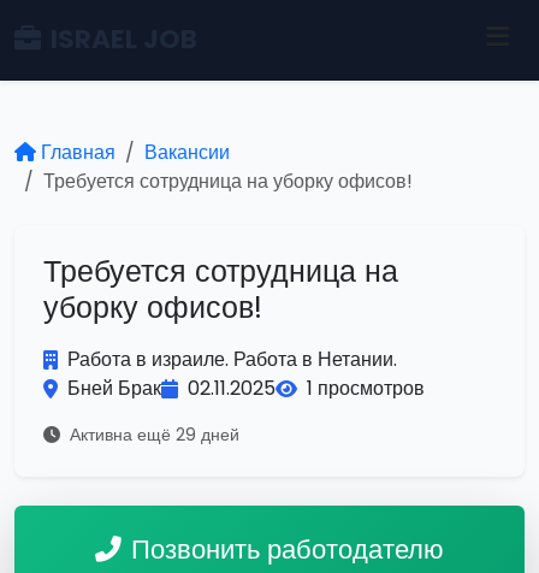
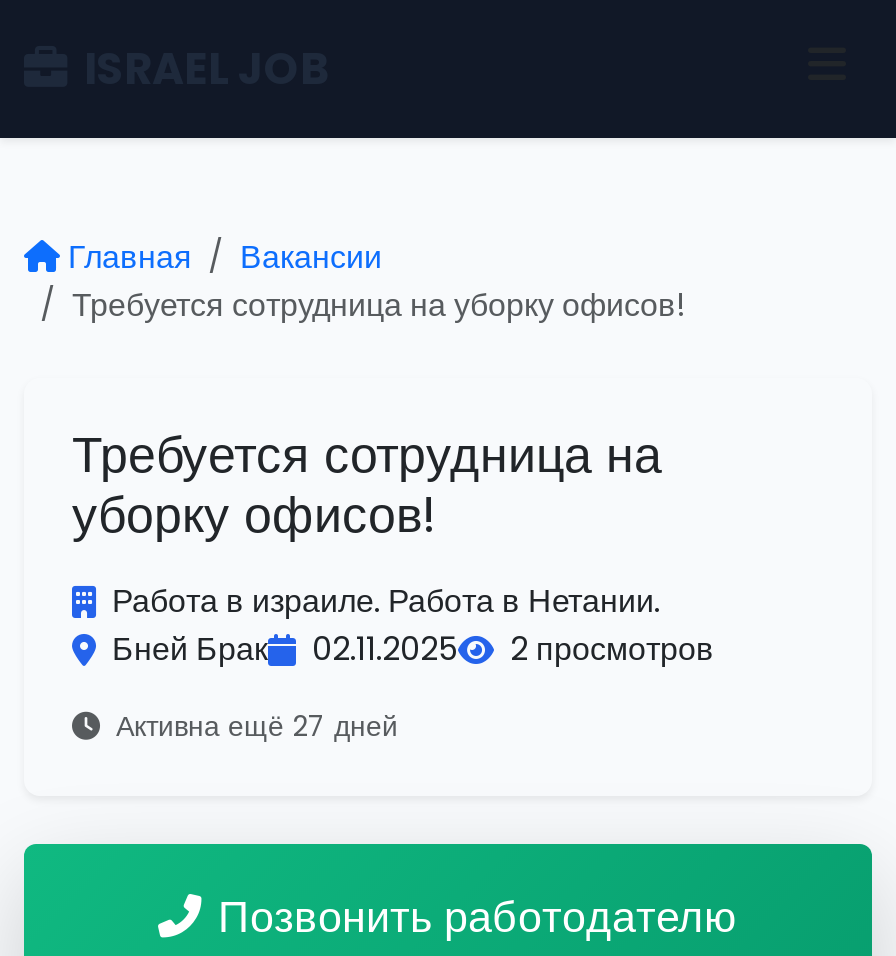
- Бней Брак 02.11.2025 1 просмотров
+ Бней Брак 02.11.2025 2 просмотров

- Активна ещё 29 дней
+ Активна ещё 27 дней
